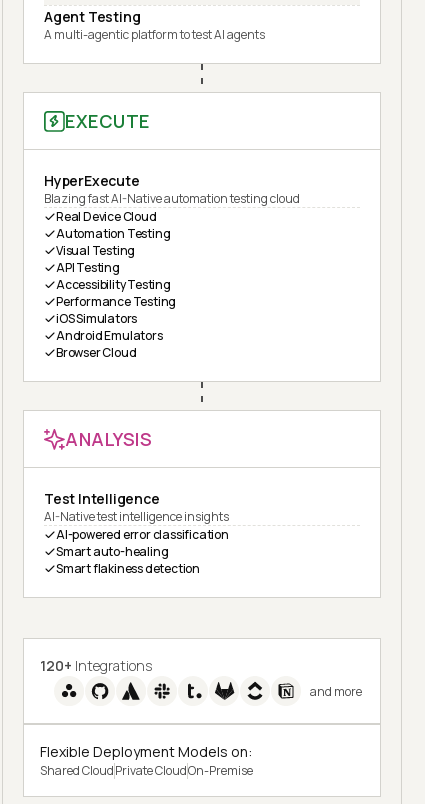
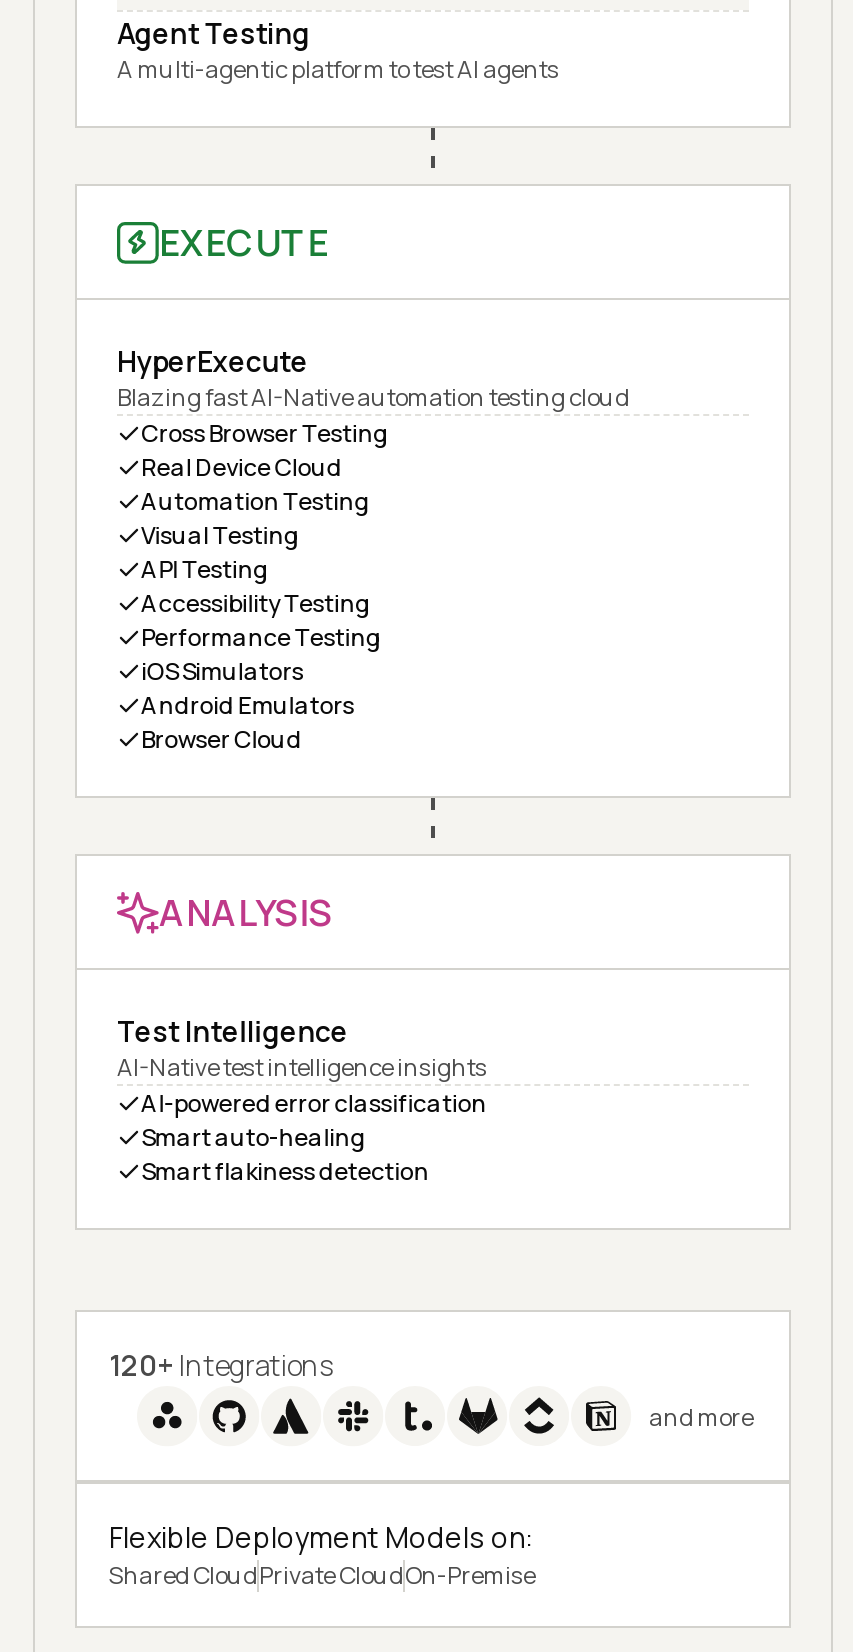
+ Cross Browser Testing
